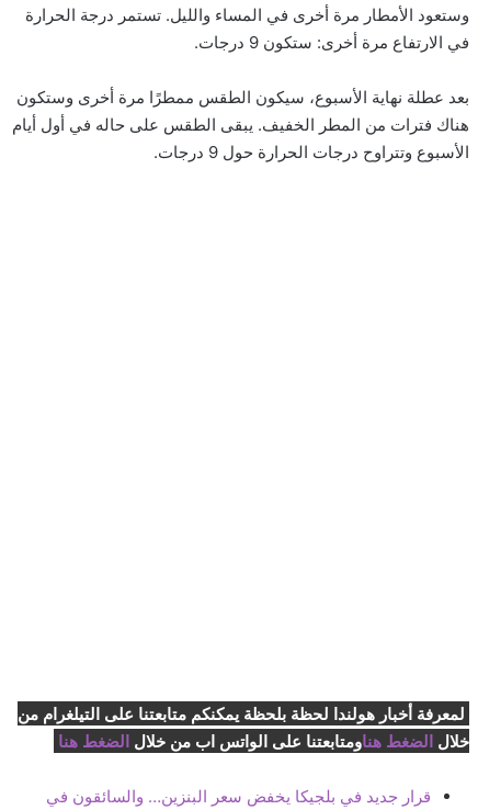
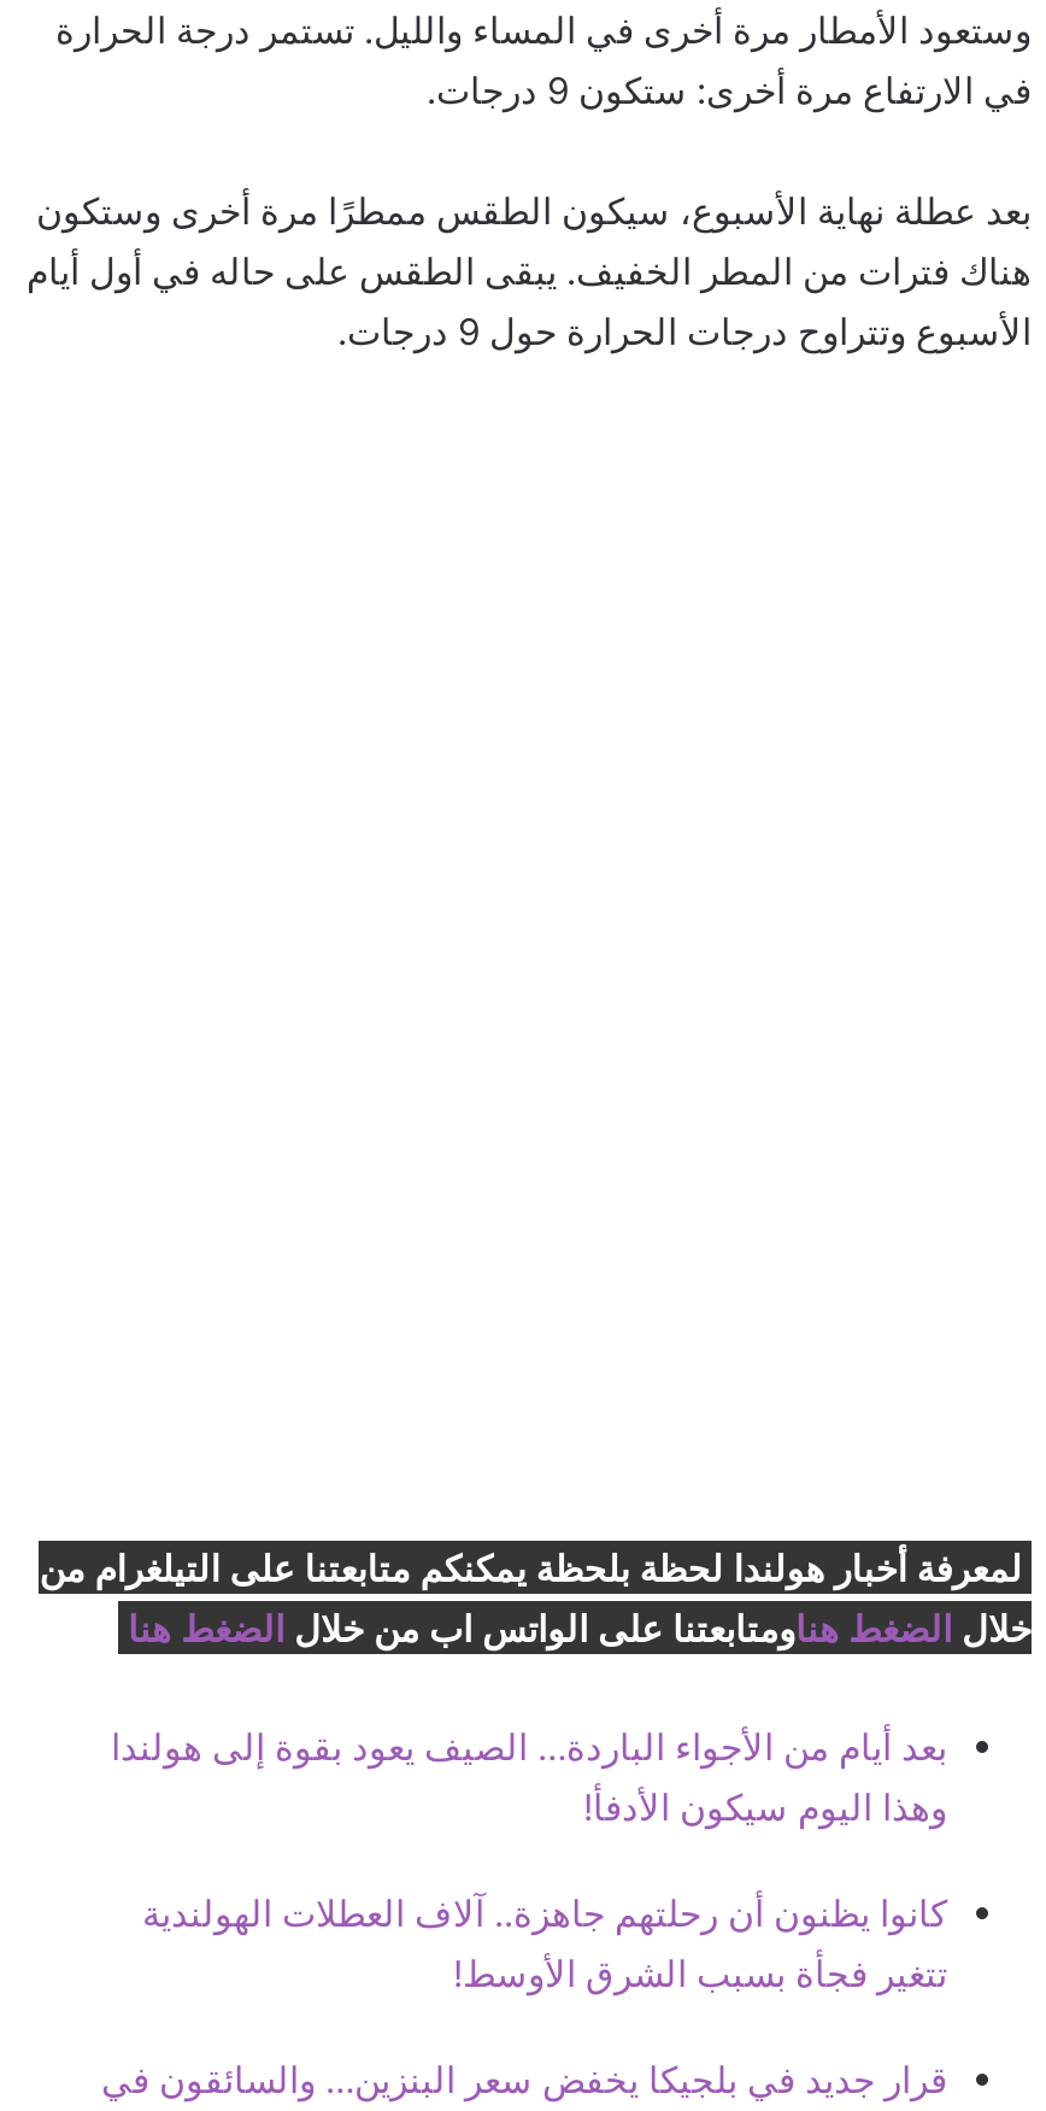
+ بعد أيام من الأجواء الباردة… الصيف يعود بقوة إلى هولندا
+ وهذا اليوم سيكون الأدفأ!
+ كانوا يظنون أن رحلتهم جاهزة.. آلاف العطلات الهولندية
+ تتغير فجأة بسبب الشرق الأوسط!
